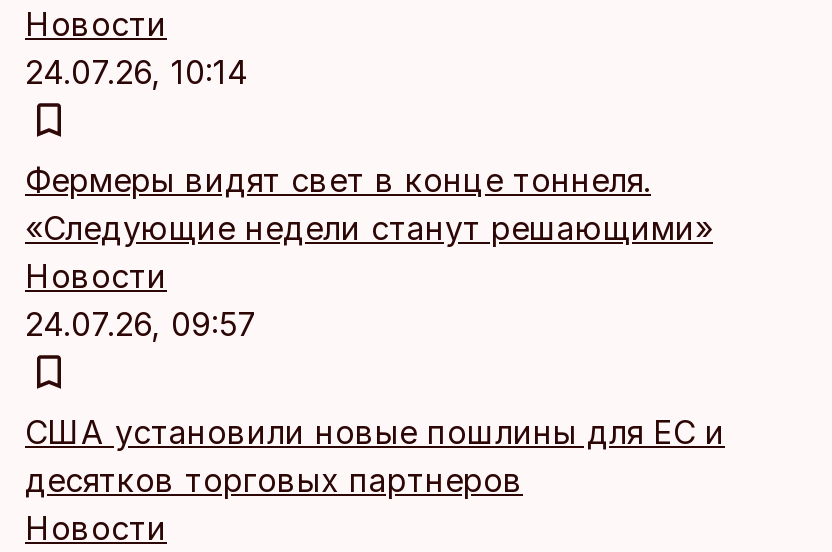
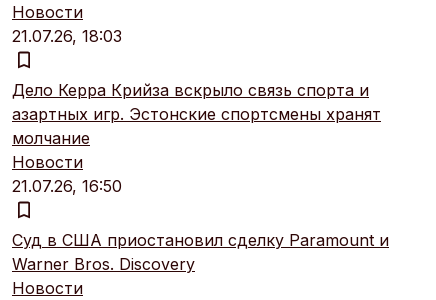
- 24.07.26, 10:14
+ 21.07.26, 18:03

- Фермеры видят свет в конце тоннеля.
- «Следующие недели станут решающими»
+ Дело Керра Крийза вскрыло связь спорта и
+ азартных игр. Эстонские спортсмены хранят
+ молчание

- 24.07.26, 09:57
+ 21.07.26, 16:50

- США установили новые пошлины для ЕС и
- десятков торговых партнеров
+ Суд в США приостановил сделку Paramount и
+ Warner Bros. Discovery
